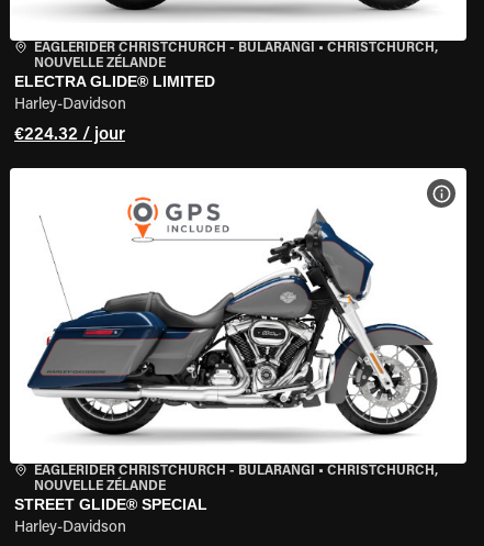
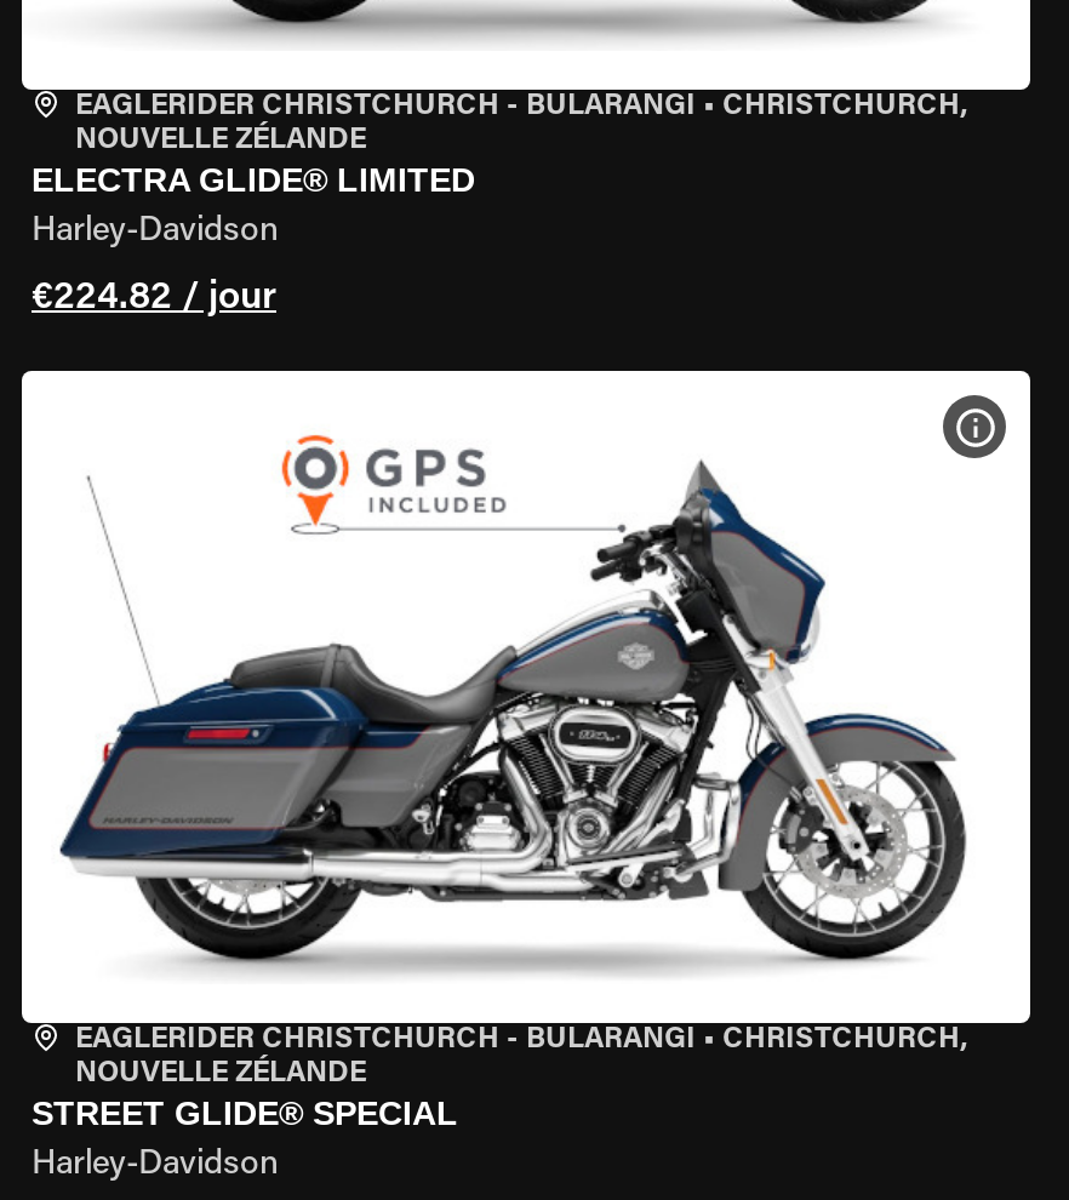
- €224.32 / jour
+ €224.82 / jour
